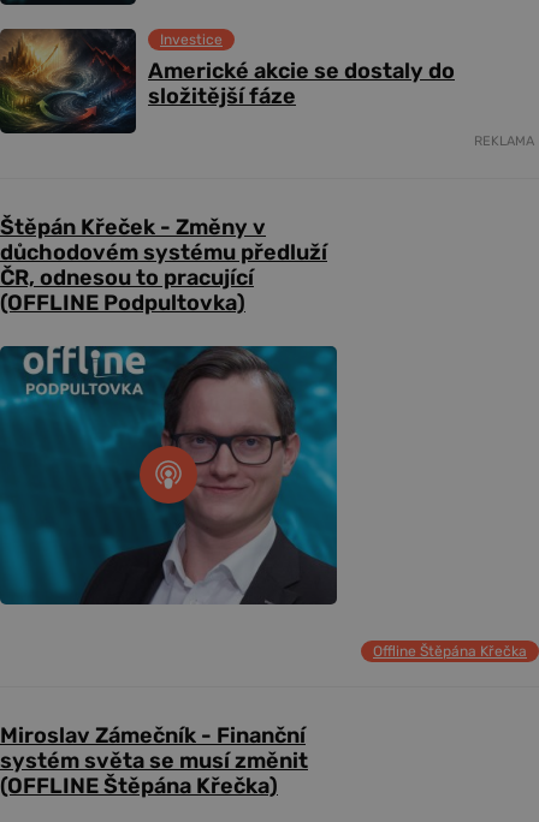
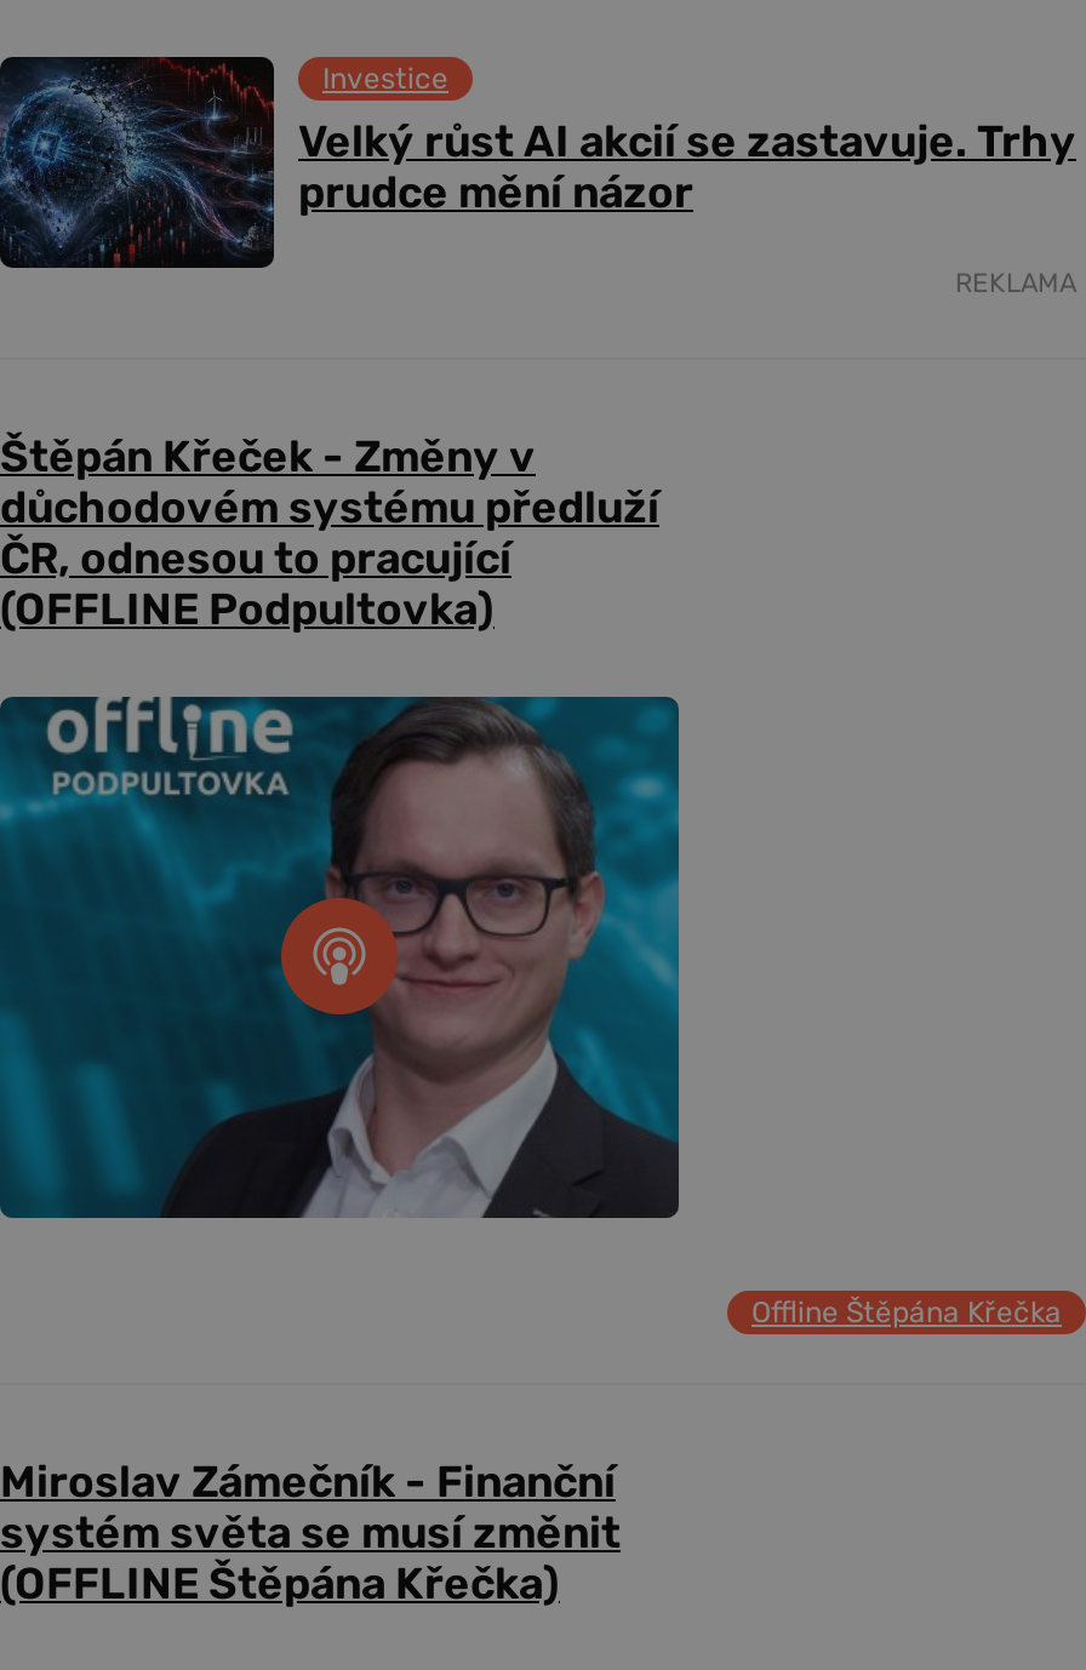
- [image]
- Americké akcie se dostaly do
- složitější fáze
+ [image]
+ Velký růst AI akcií se zastavuje. Trhy
+ prudce mění názor
